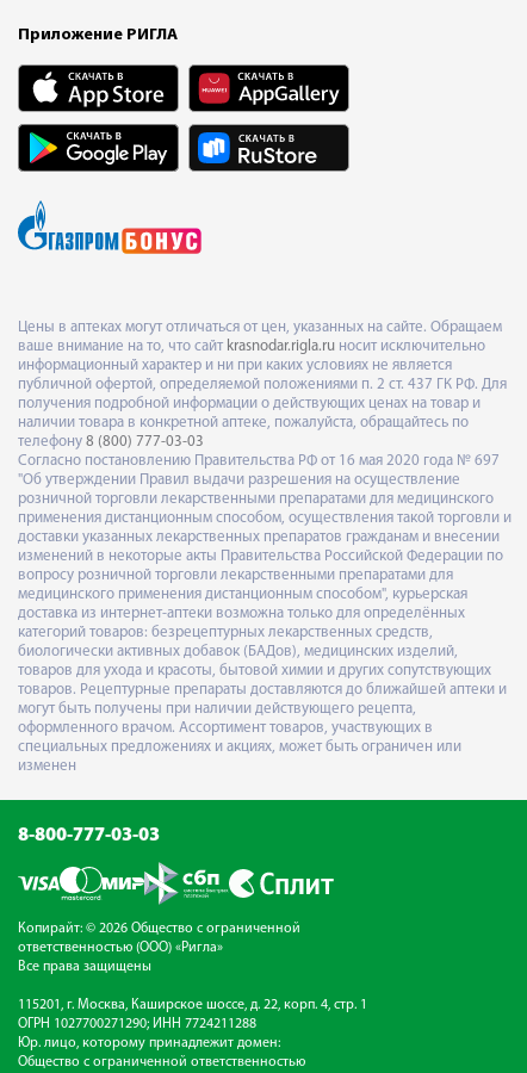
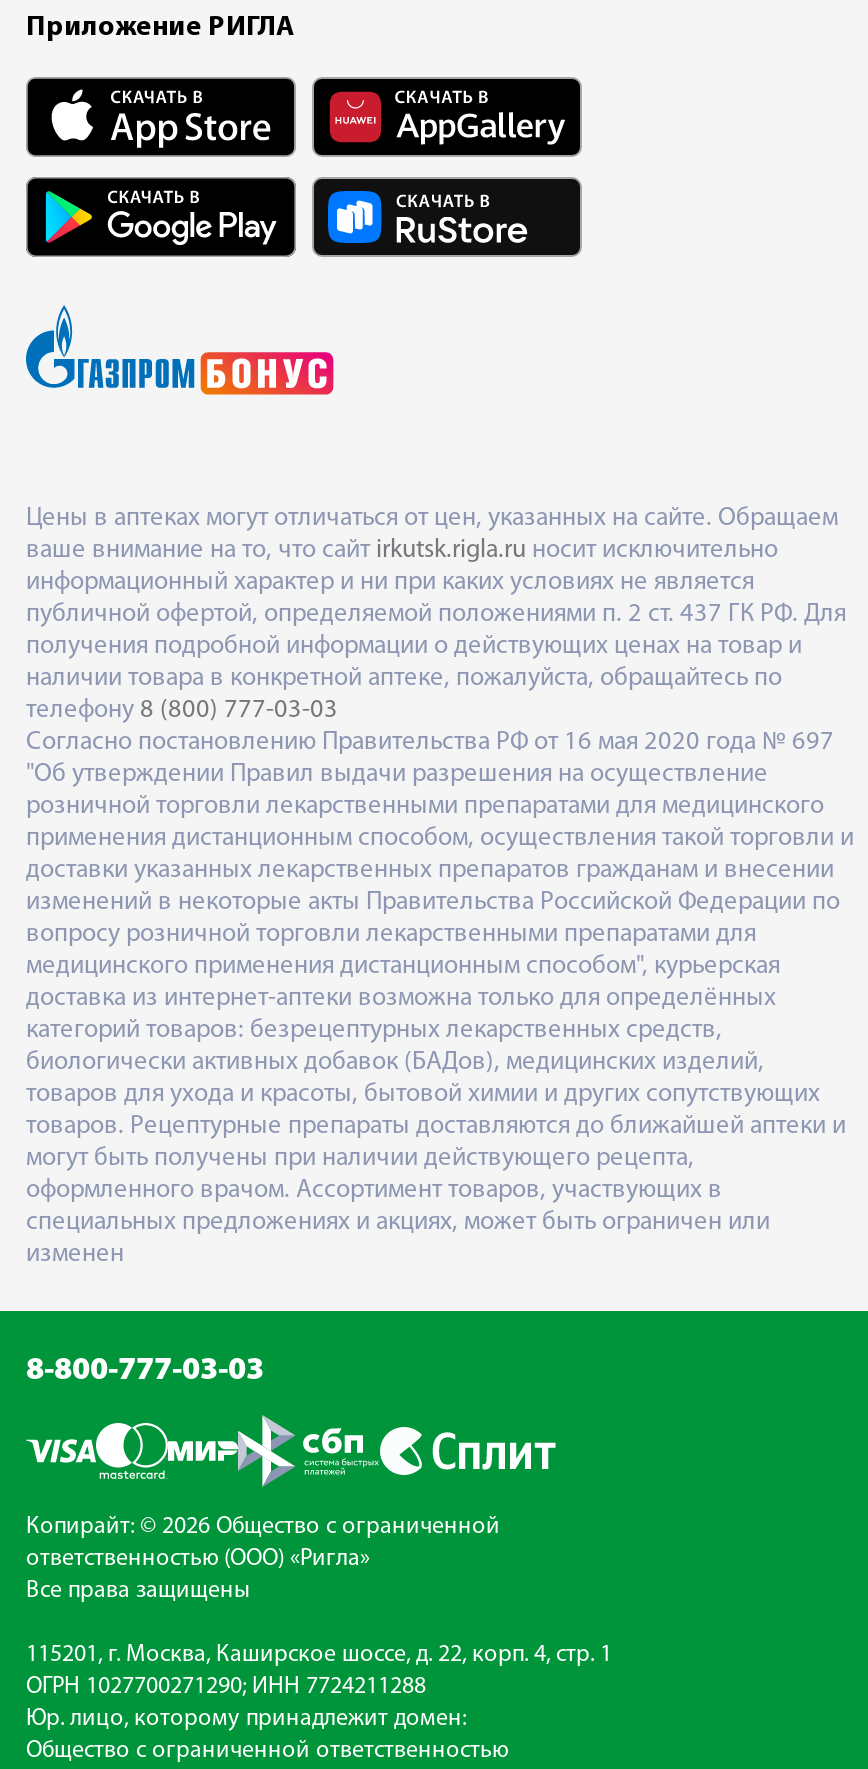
- ваше внимание на то, что сайт krasnodar.rigla.ru носит исключительно
+ ваше внимание на то, что сайт irkutsk.rigla.ru носит исключительно
